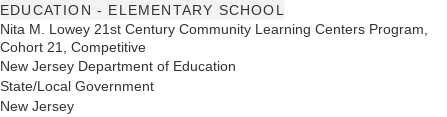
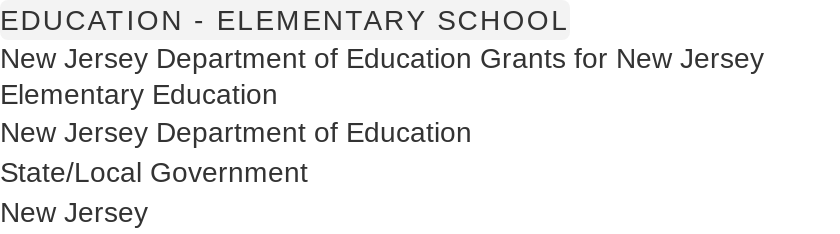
- Nita M. Lowey 21st Century Community Learning Centers Program,
- Cohort 21, Competitive
+ New Jersey Department of Education Grants for New Jersey
+ Elementary Education
